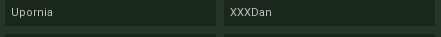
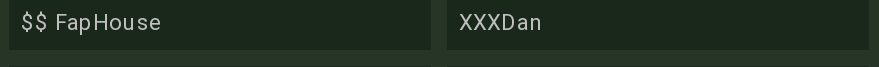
- Upornia
+ $$ FapHouse
